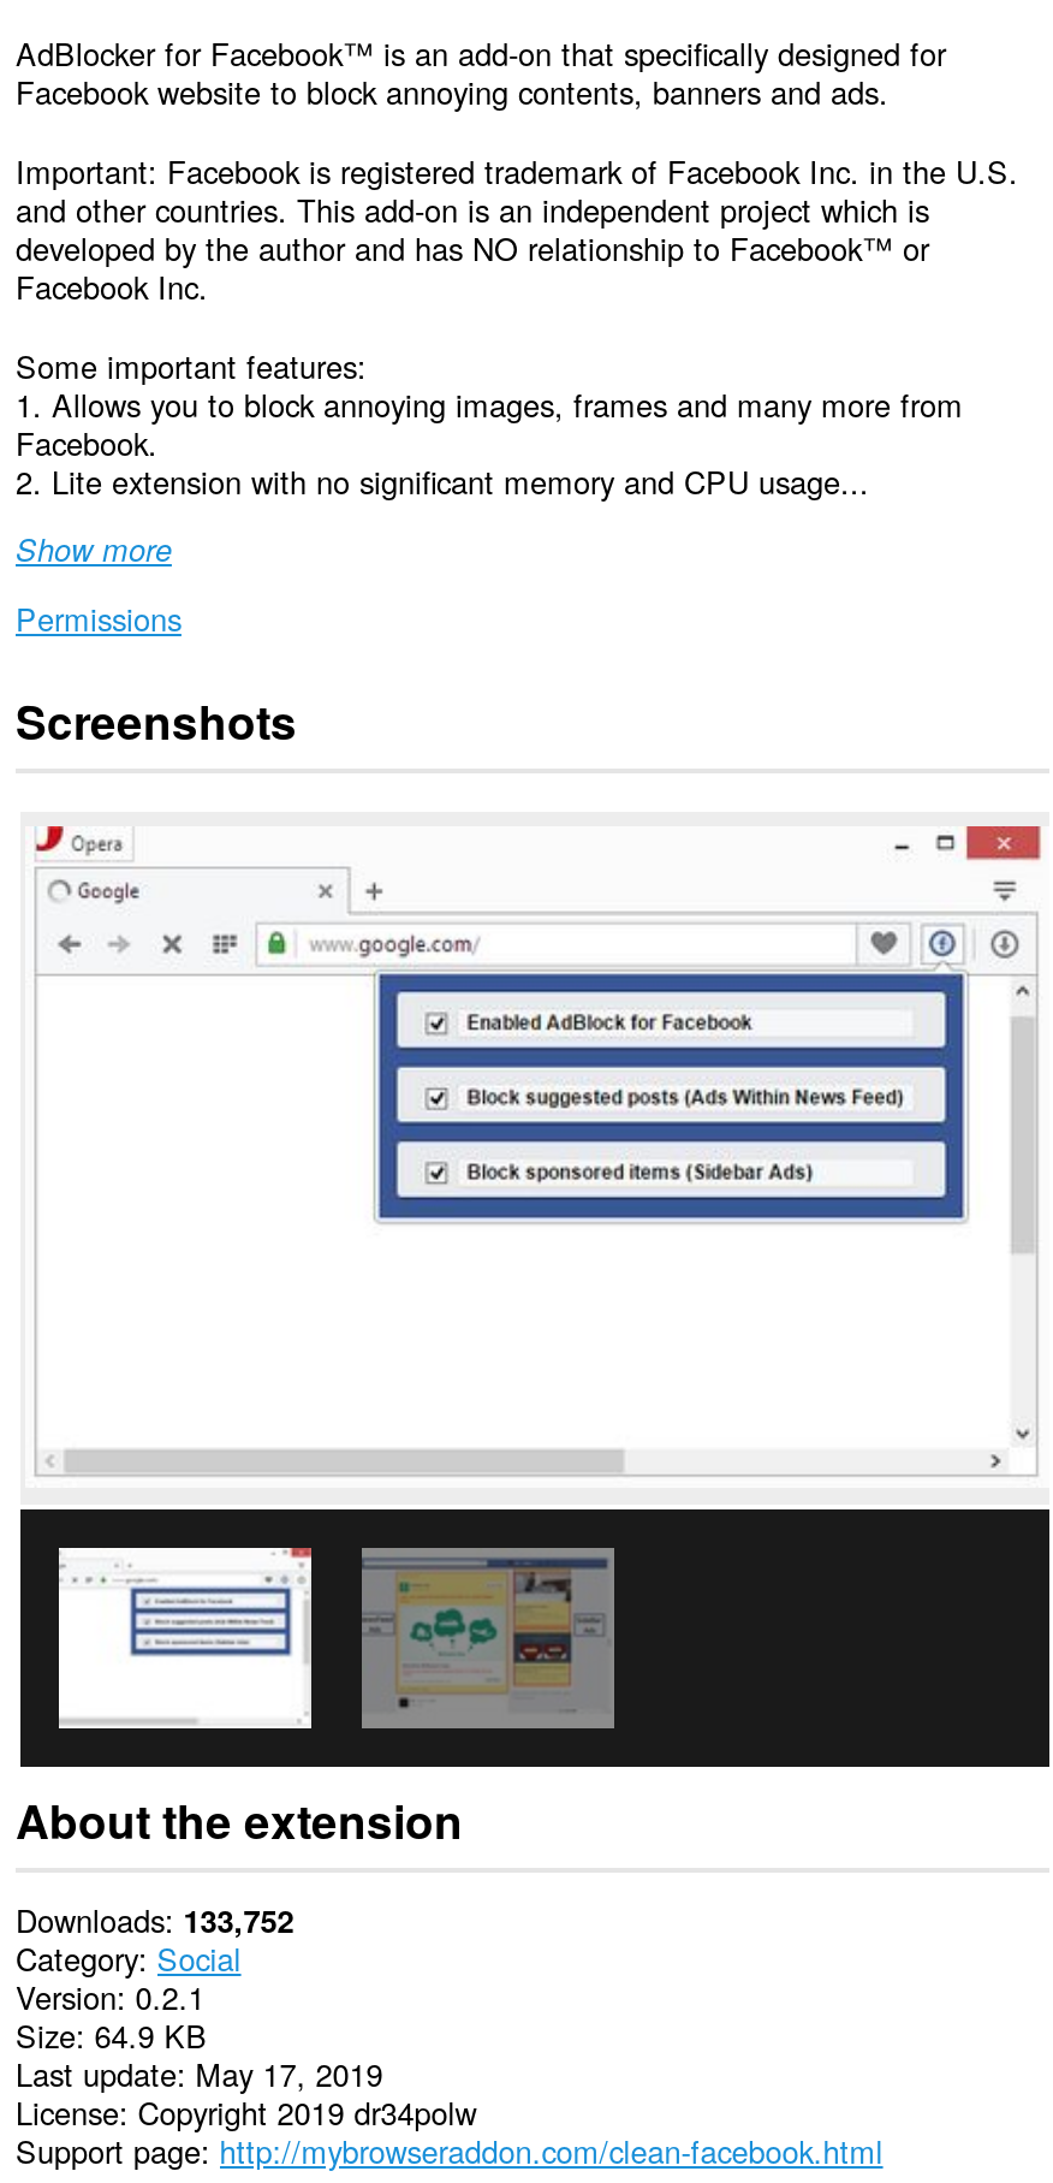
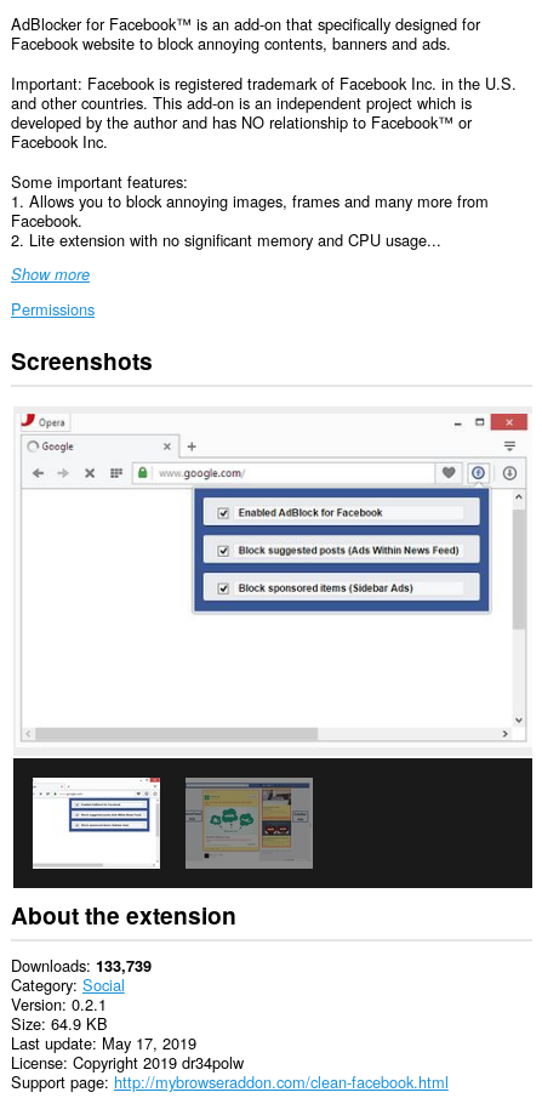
- Downloads 133,752
+ Downloads 133,739
